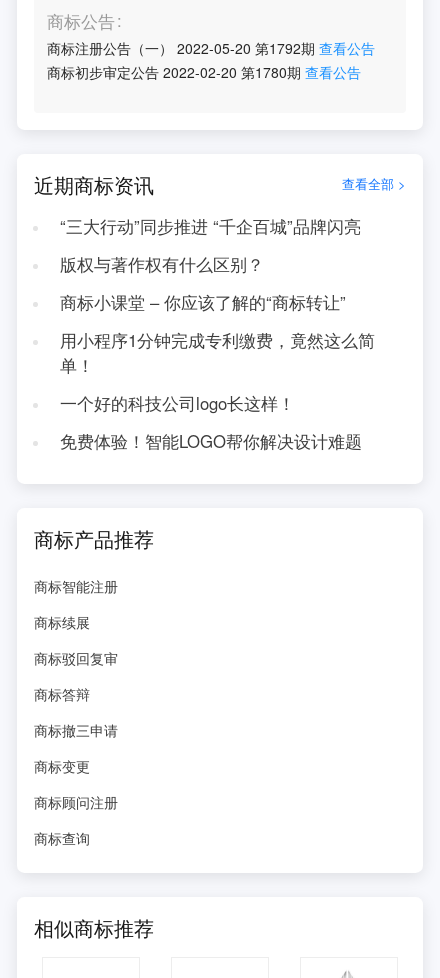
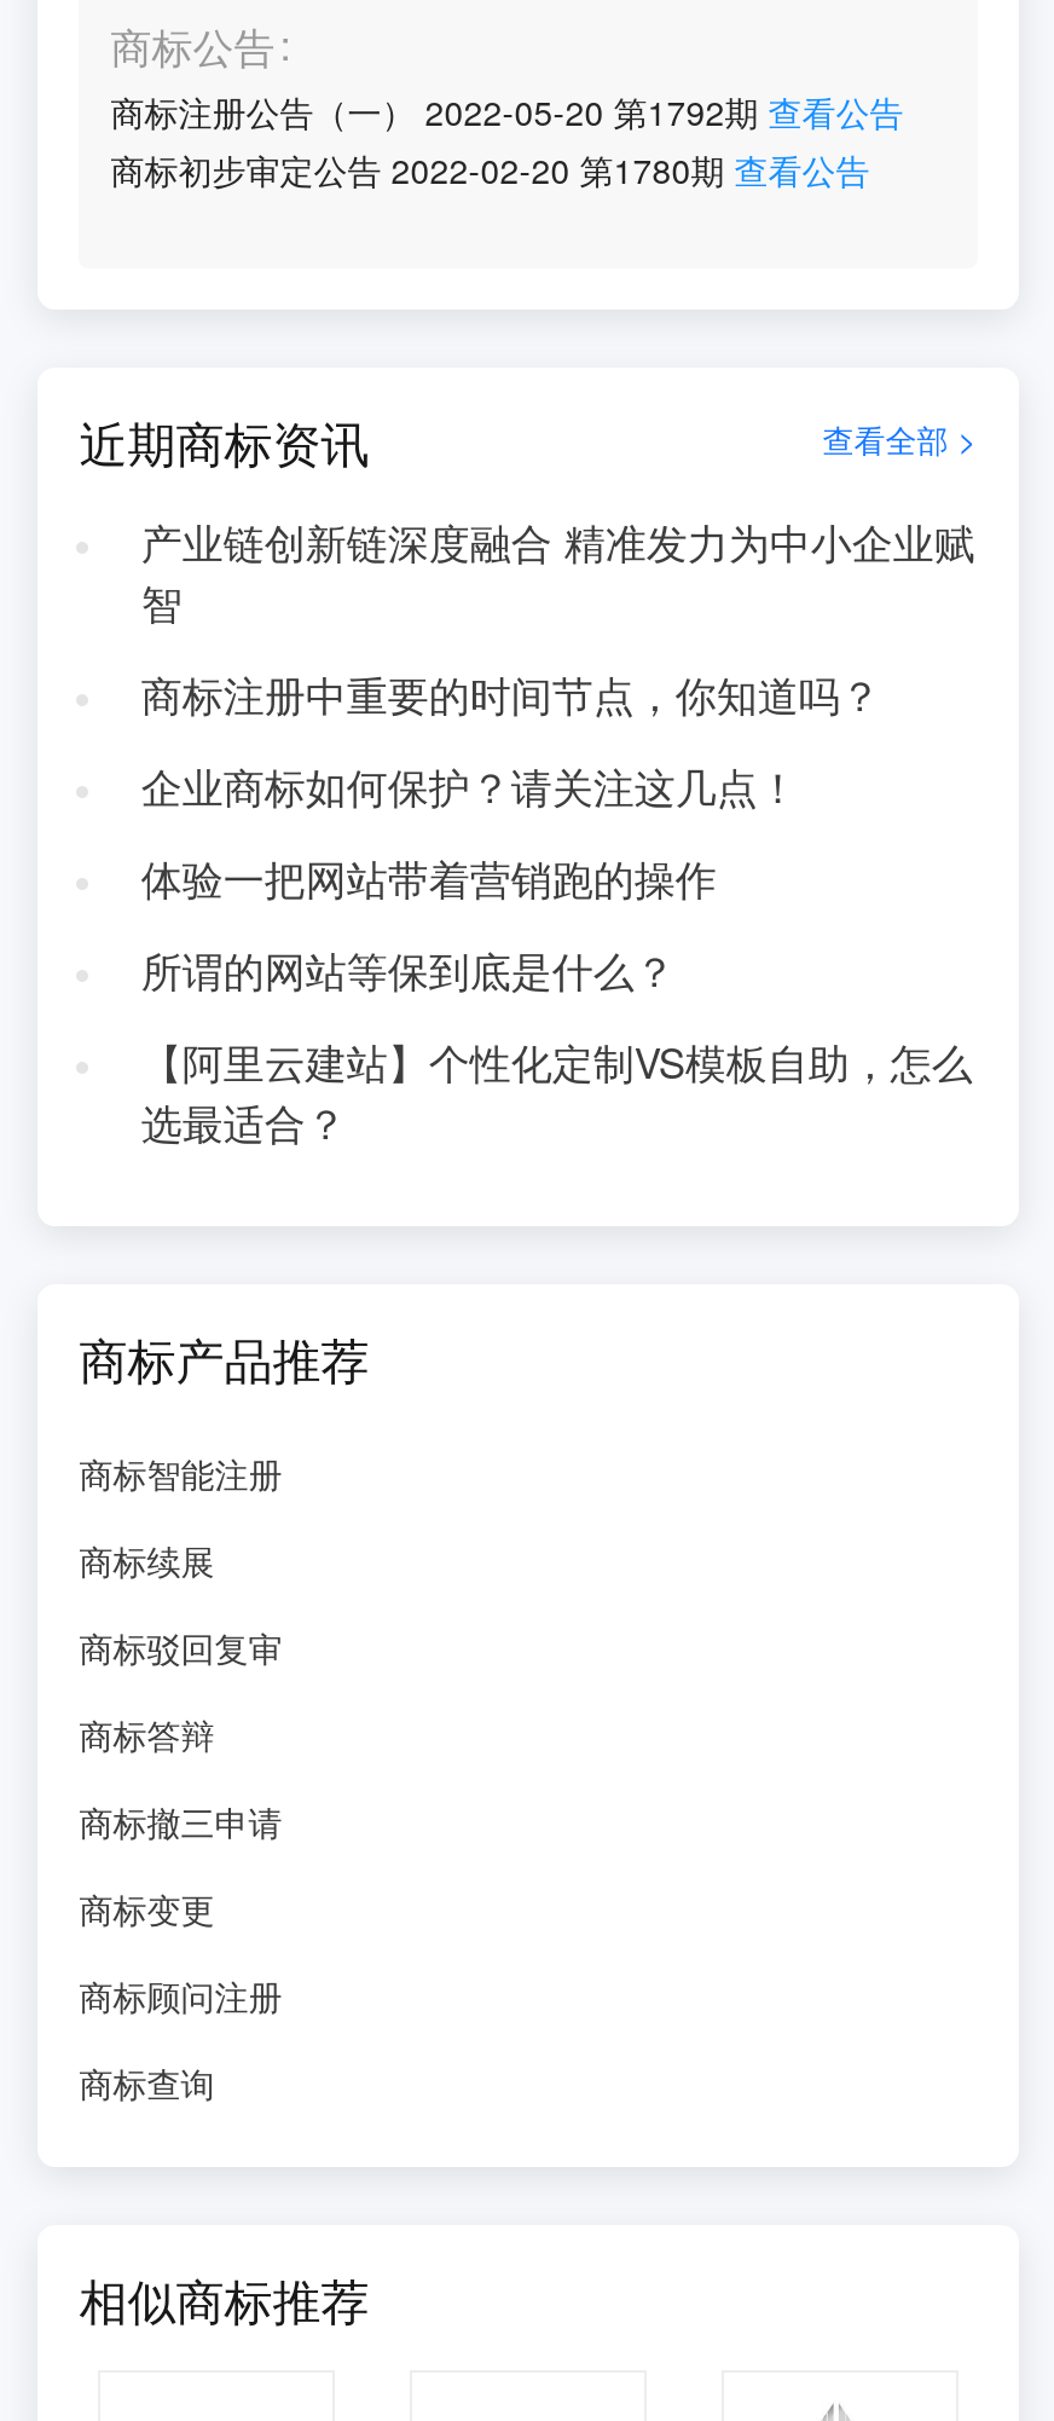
- “三大行动”同步推进 “千企百城”品牌闪亮
+ 产业链创新链深度融合 精准发力为中小企业赋
+ 智

- 版权与著作权有什么区别？
+ 商标注册中重要的时间节点，你知道吗？

- 商标小课堂 – 你应该了解的“商标转让”
+ 企业商标如何保护？请关注这几点！

- 用小程序1分钟完成专利缴费，竟然这么简
- 单！
+ 体验一把网站带着营销跑的操作

- 一个好的科技公司logo长这样！
+ 所谓的网站等保到底是什么？

- 免费体验！智能LOGO帮你解决设计难题
+ 【阿里云建站】个性化定制VS模板自助，怎么
+ 选最适合？
